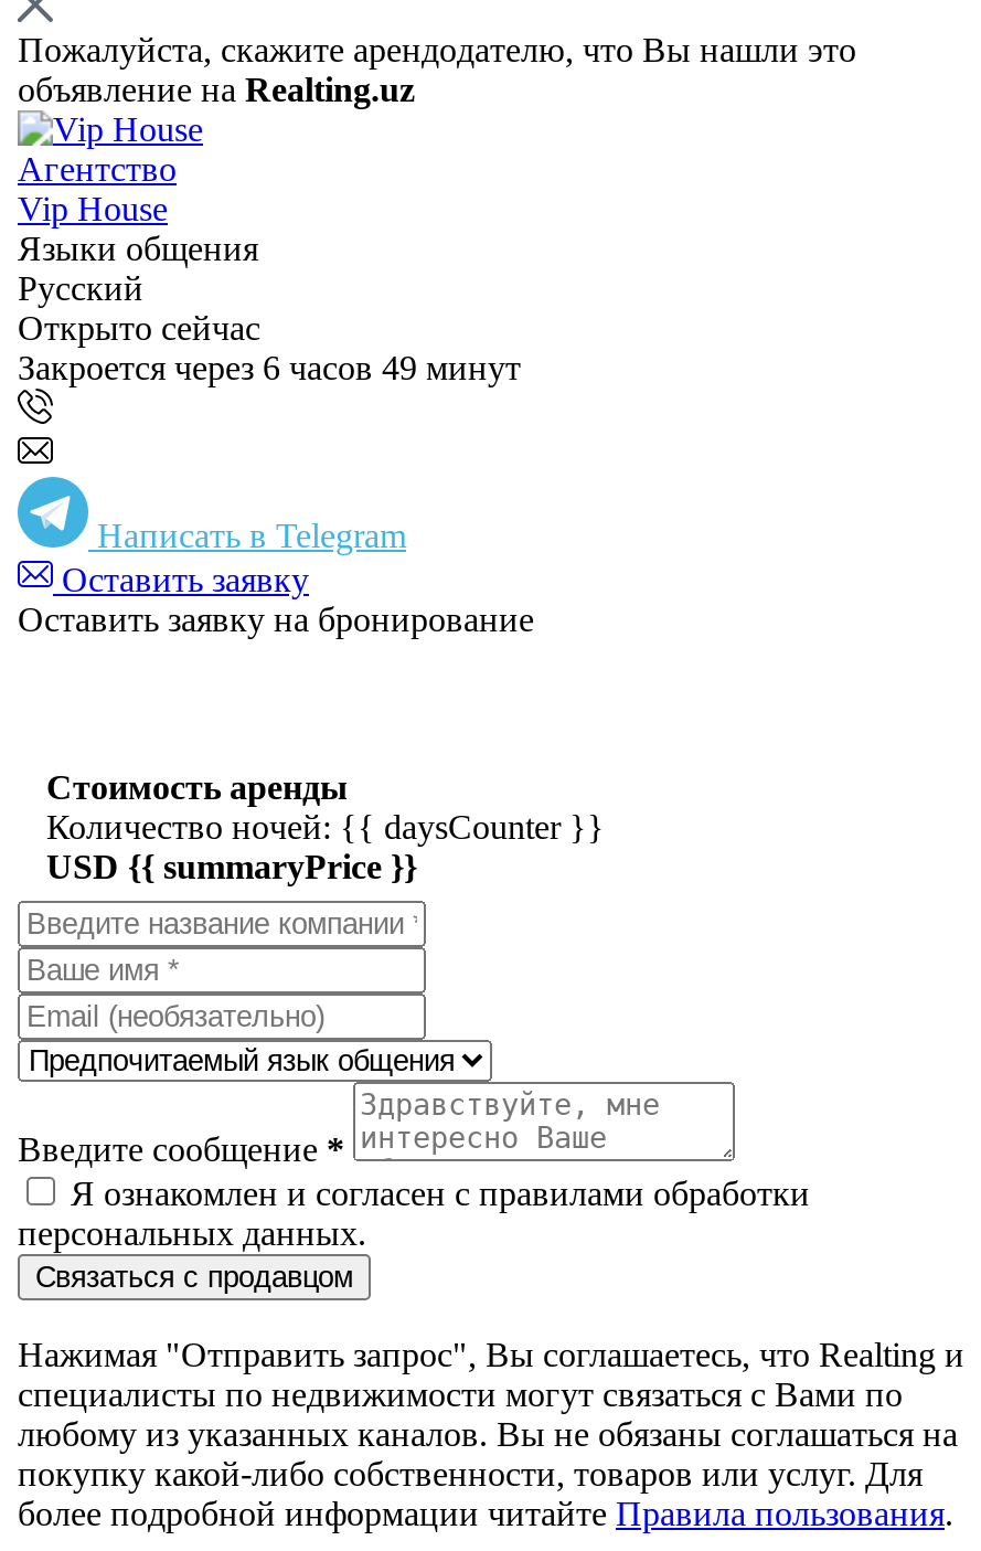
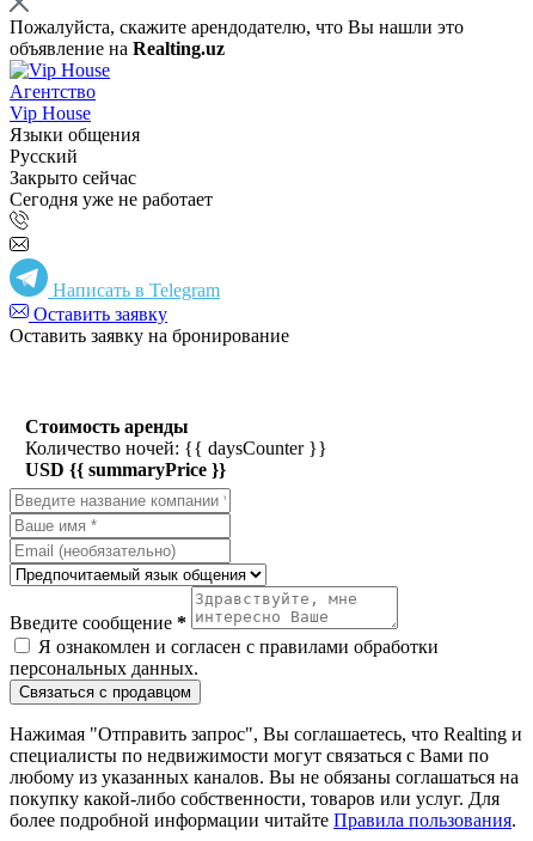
- Открыто сейчас
- Закроется через 6 часов 49 минут
+ Закрыто сейчас
+ Сегодня уже не работает
